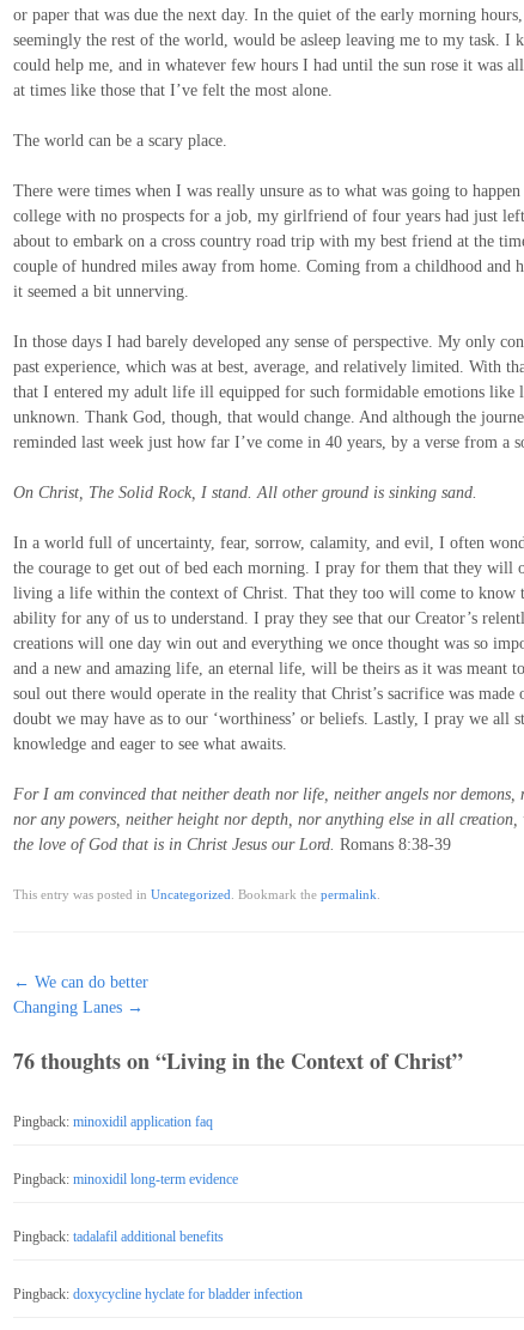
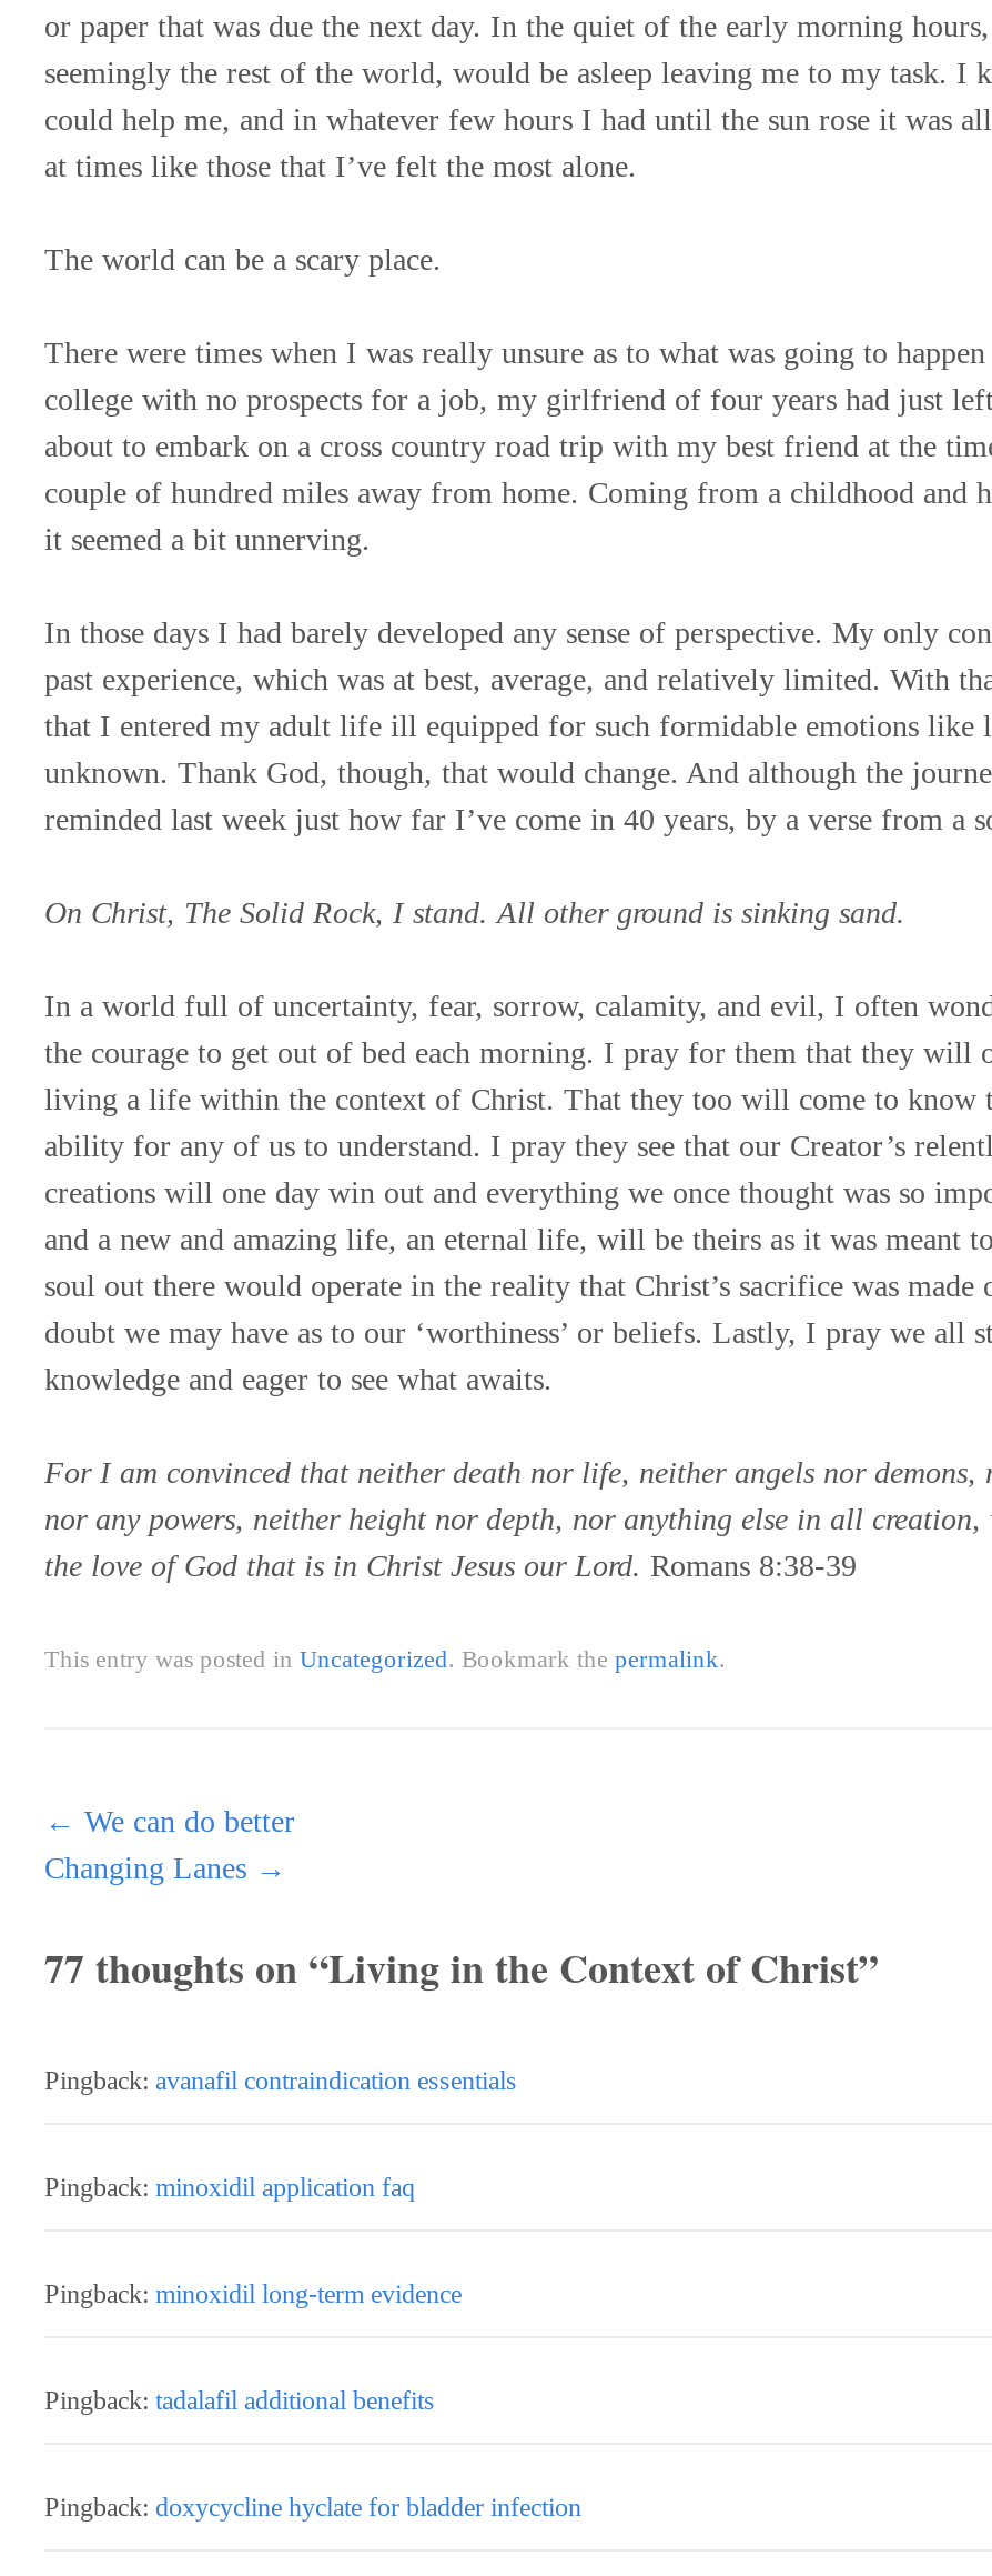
- 76 thoughts on “Living in the Context of Christ”
+ 77 thoughts on “Living in the Context of Christ”
+ Pingback: avanafil contraindication essentials
